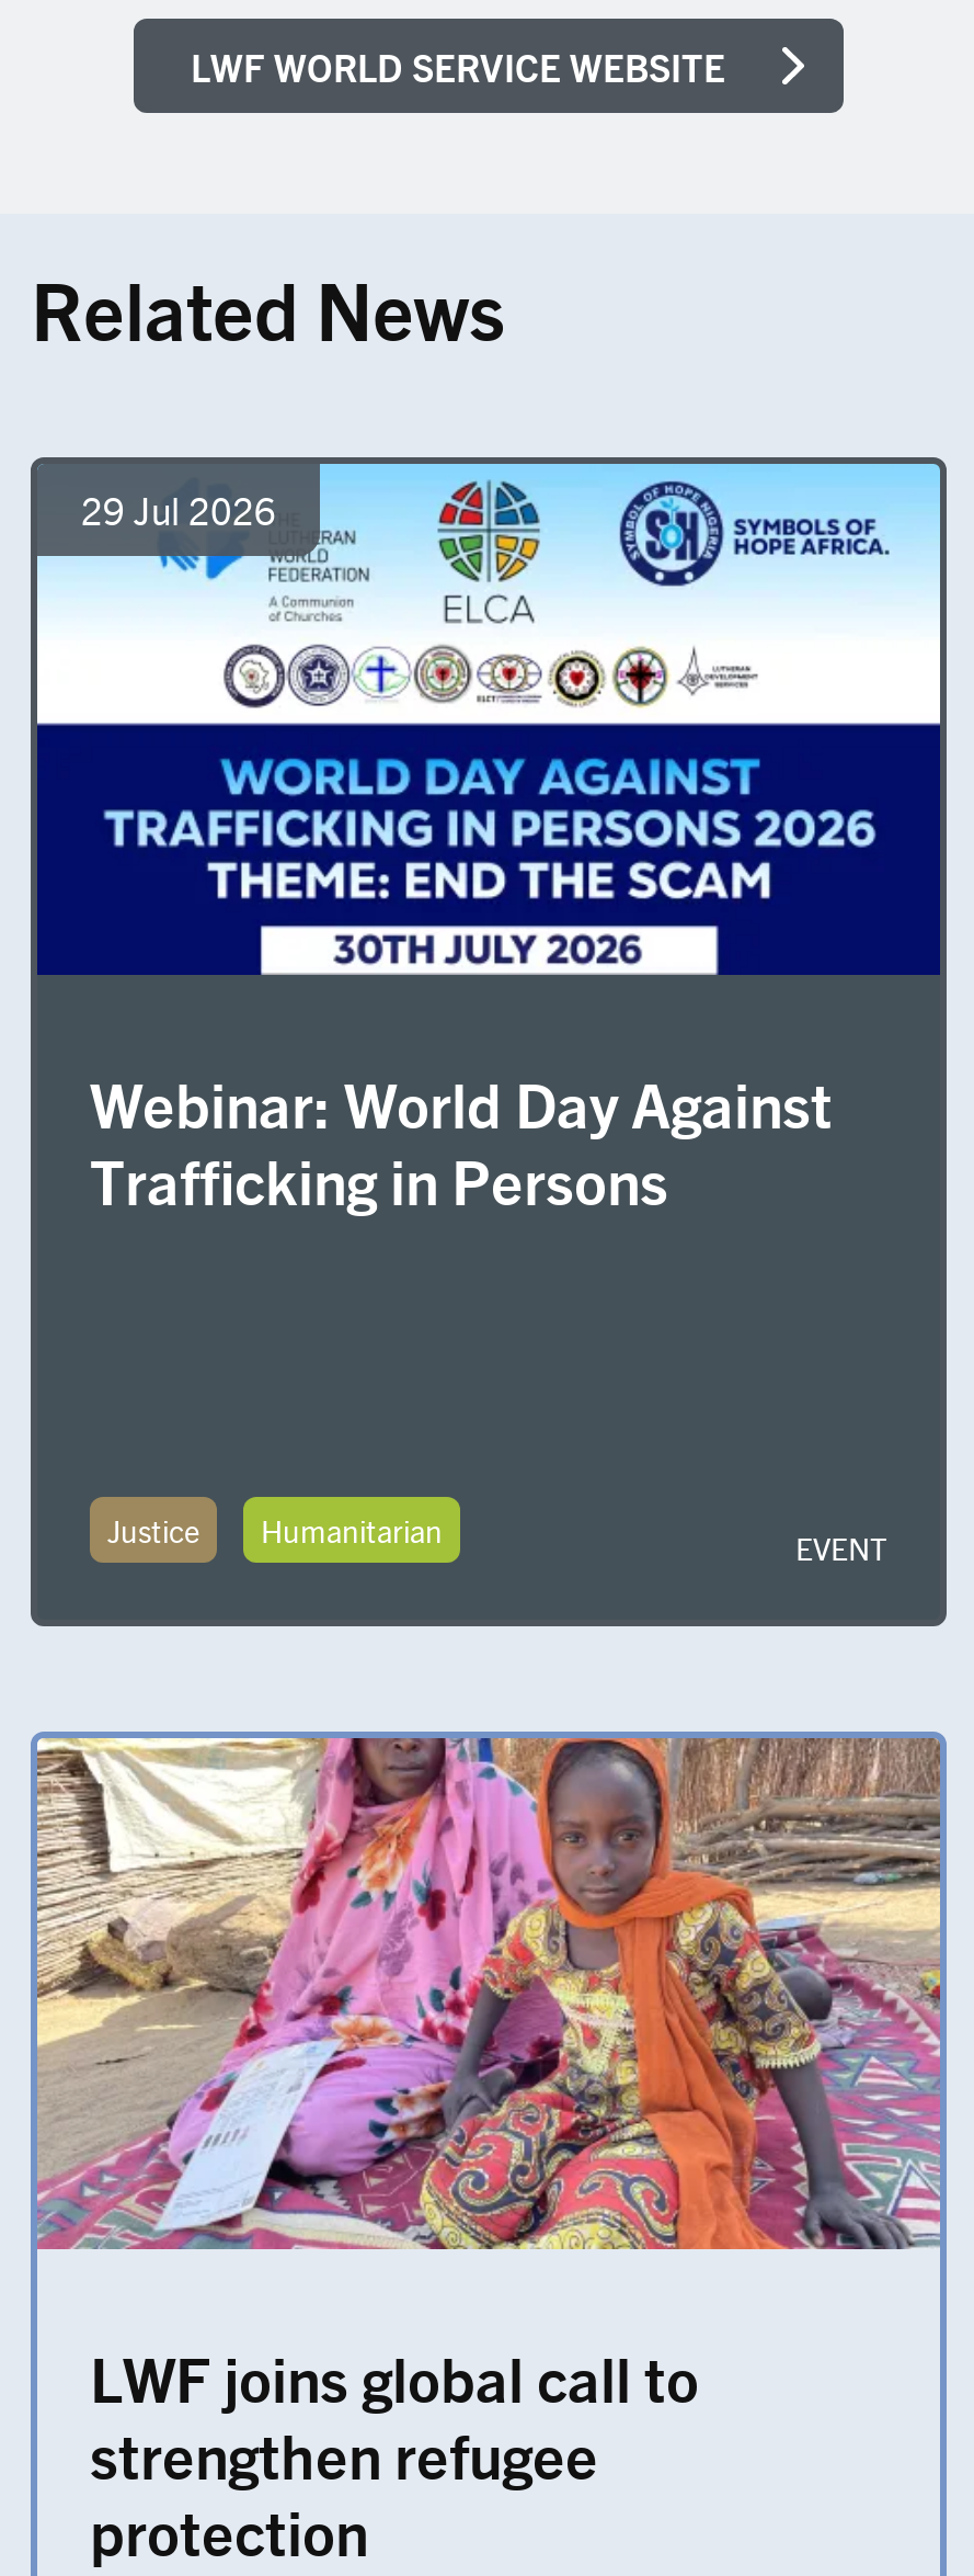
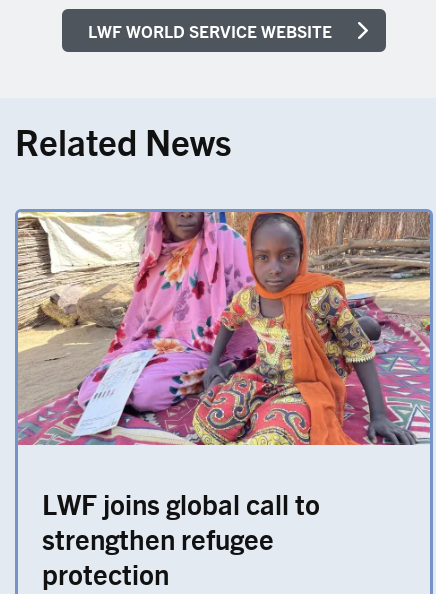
- [image]
- 29 Jul 2026

- Webinar: World Day Against
- Trafficking in Persons

- Justice
- Humanitarian
- EVENT
